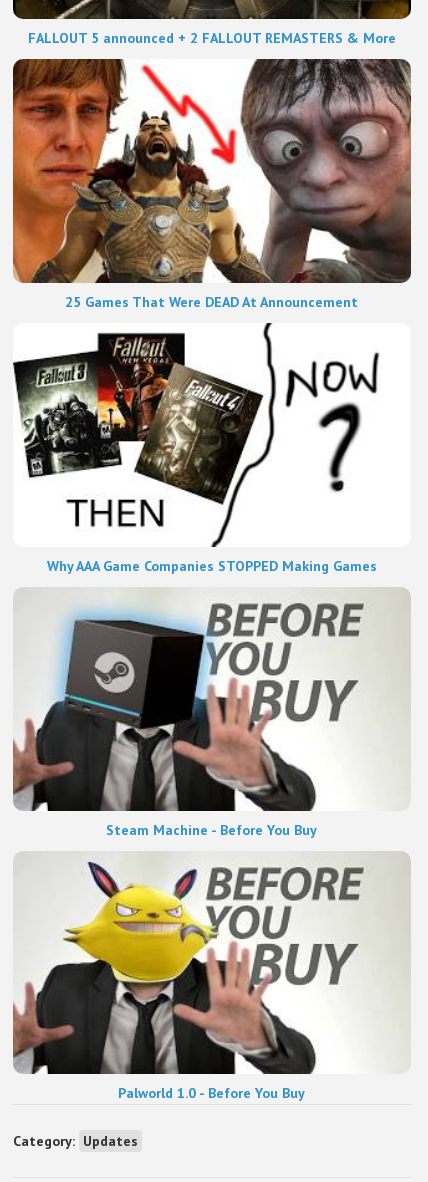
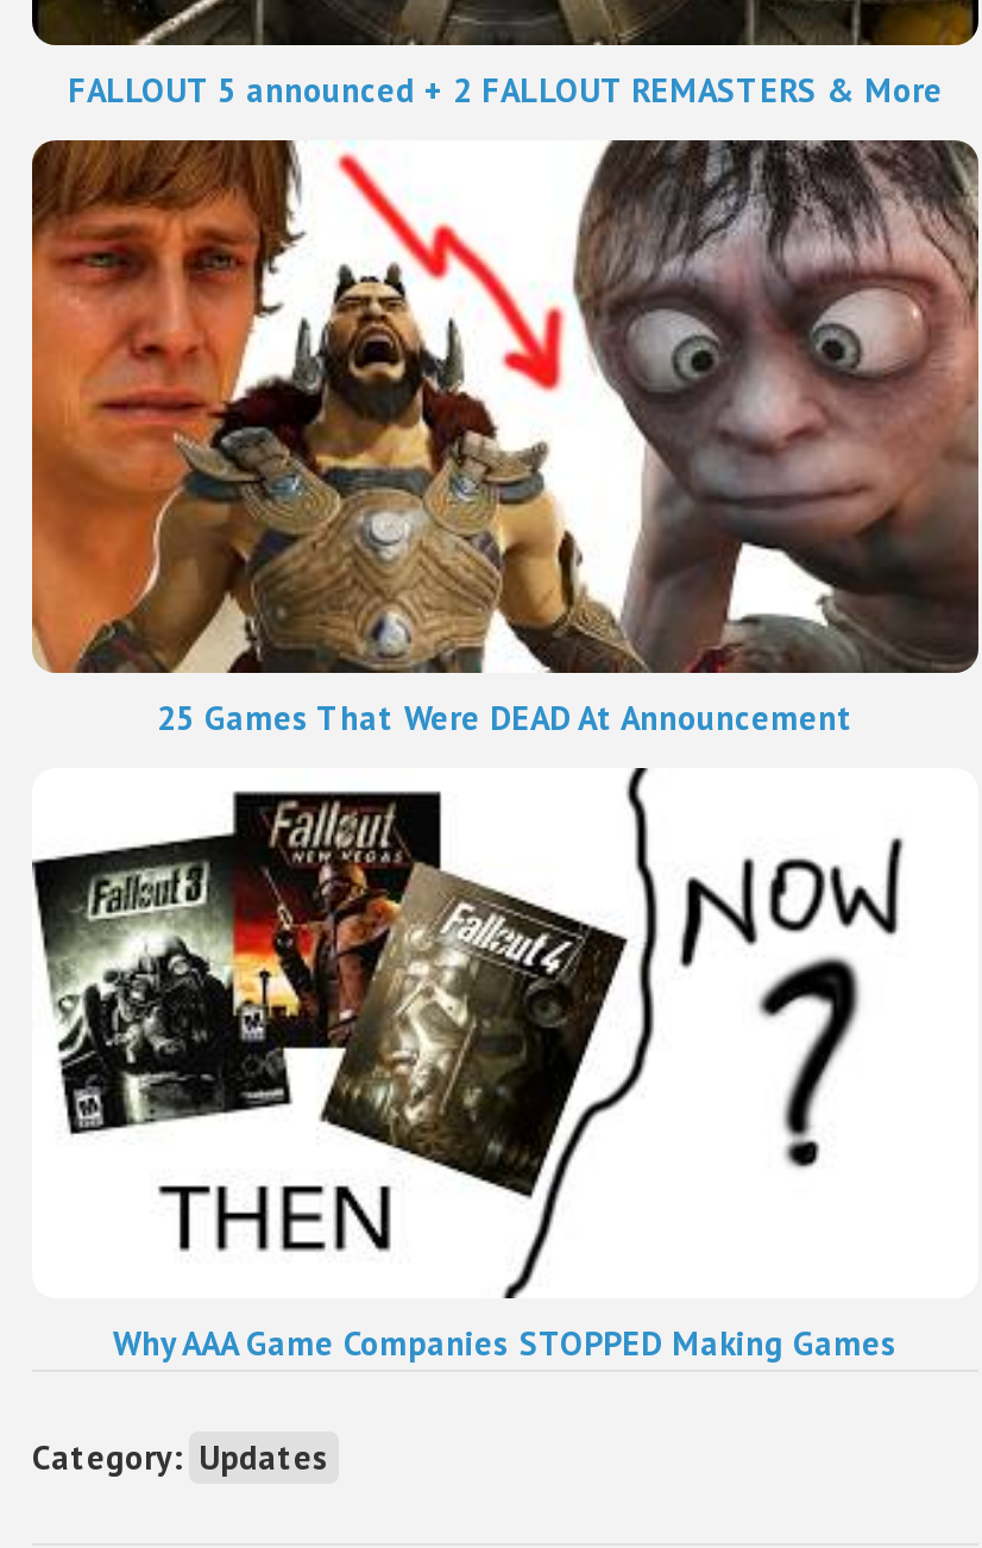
- [image]
- Steam Machine - Before You Buy

- [image]
- Palworld 1.0 - Before You Buy
